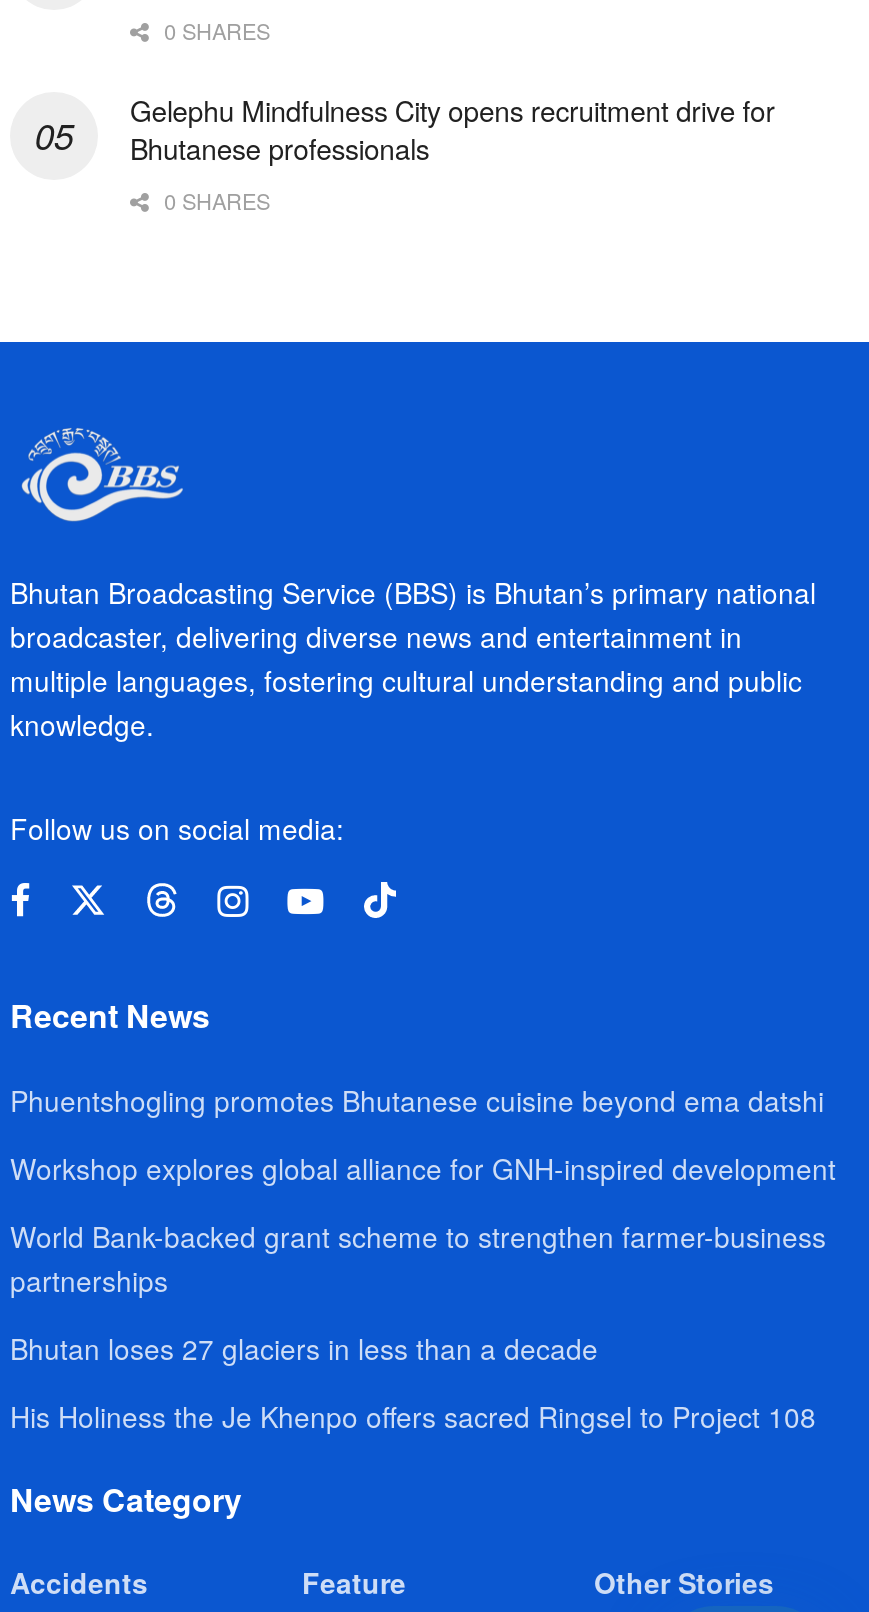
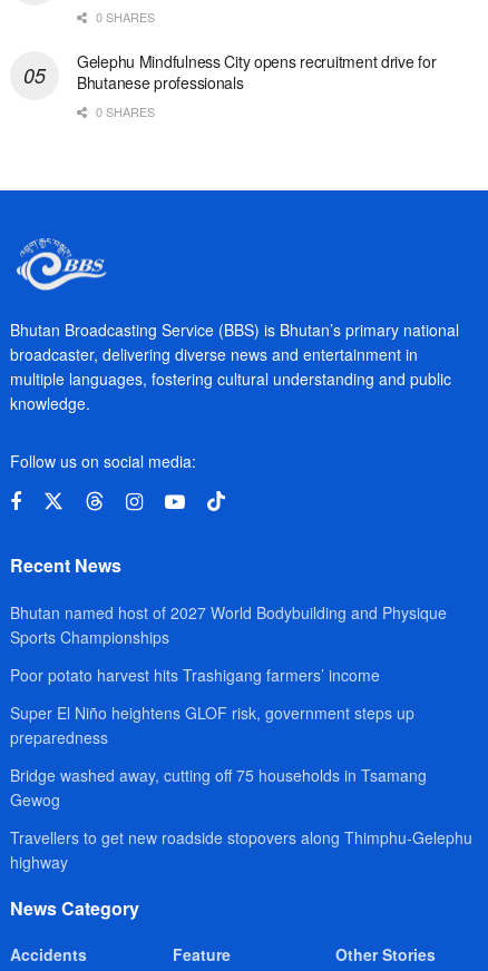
- Phuentshogling promotes Bhutanese cuisine beyond ema datshi
+ Bhutan named host of 2027 World Bodybuilding and Physique
+ Sports Championships

- Workshop explores global alliance for GNH-inspired development
+ Poor potato harvest hits Trashigang farmers’ income

- World Bank-backed grant scheme to strengthen farmer-business
- partnerships
+ Super El Niño heightens GLOF risk, government steps up
+ preparedness

- Bhutan loses 27 glaciers in less than a decade
+ Bridge washed away, cutting off 75 households in Tsamang
+ Gewog

- His Holiness the Je Khenpo offers sacred Ringsel to Project 108
+ Travellers to get new roadside stopovers along Thimphu-Gelephu
+ highway
